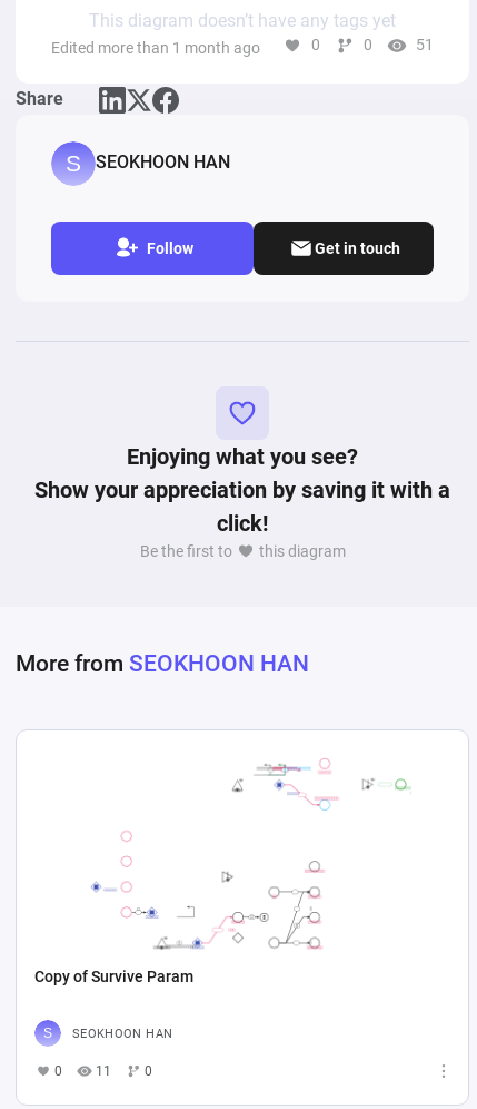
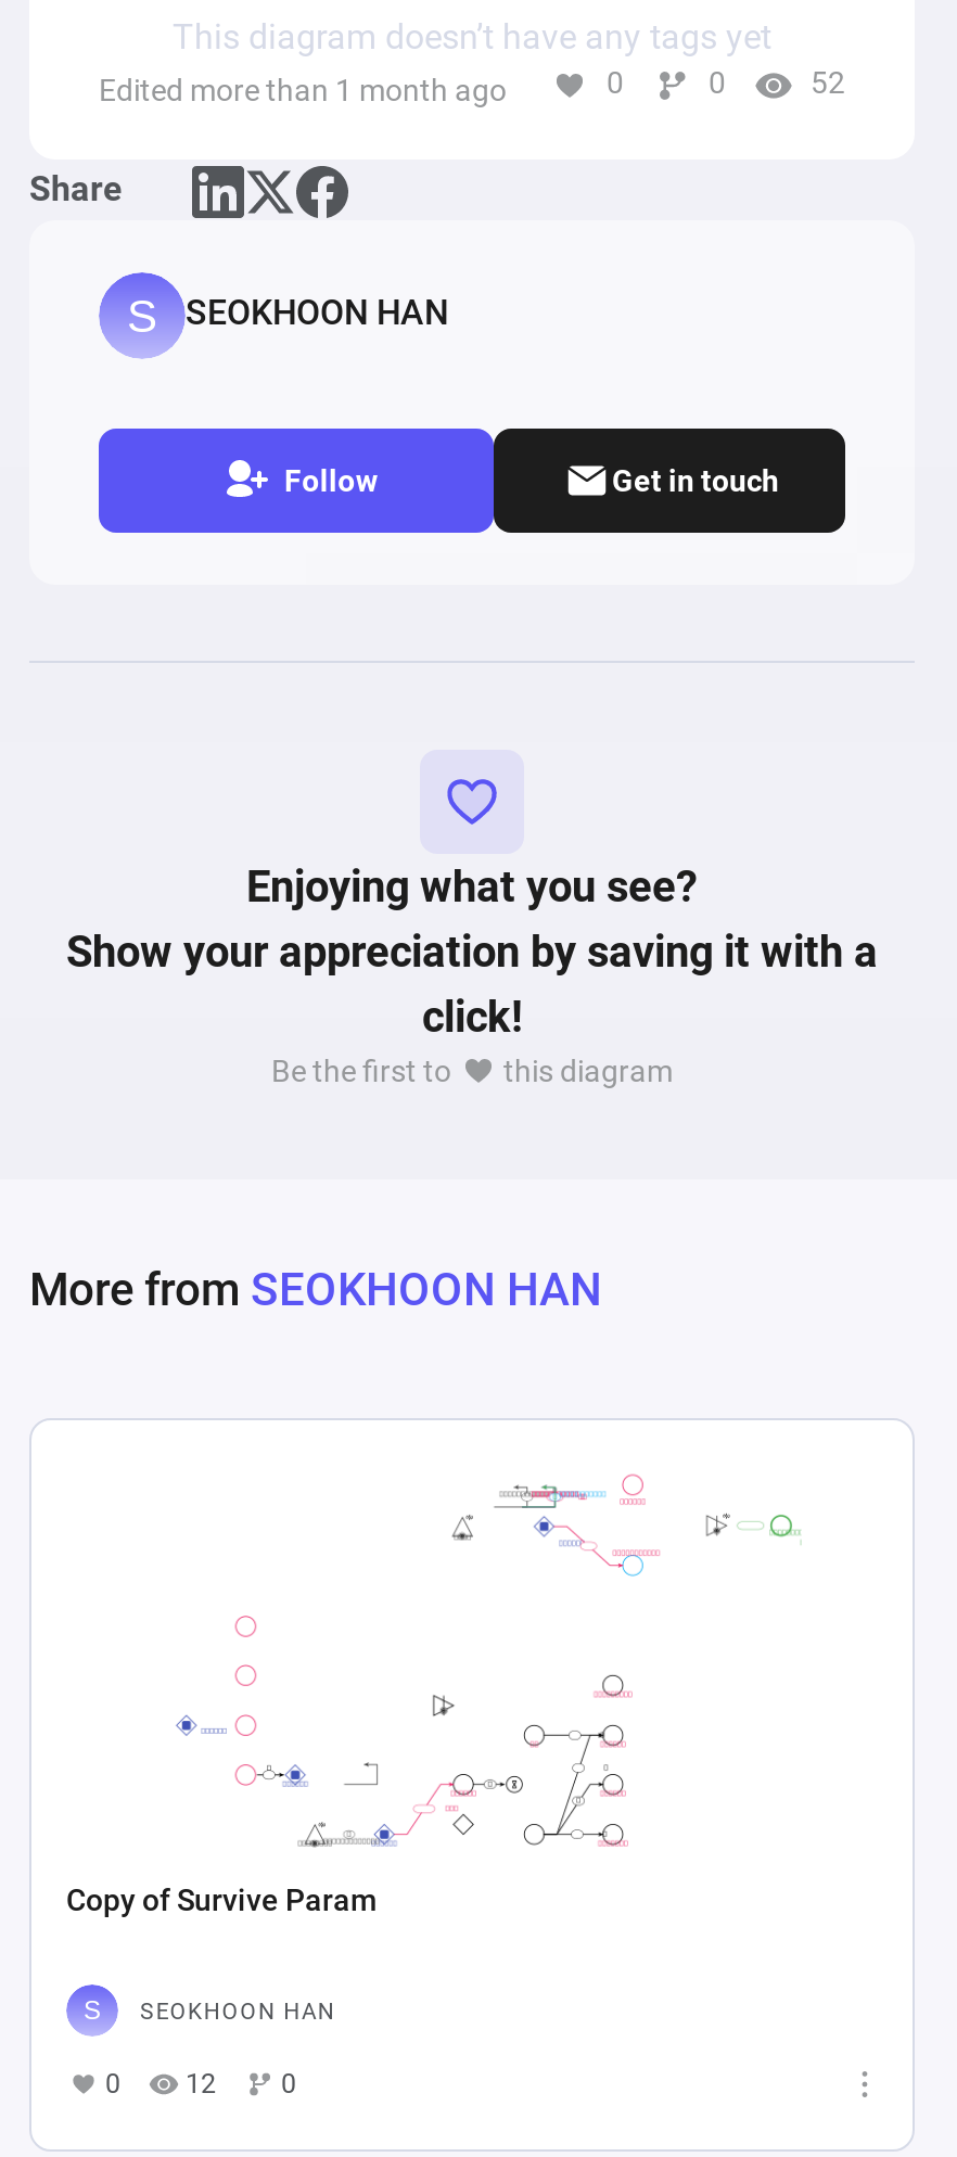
- 51
+ 52

- 11
+ 12
